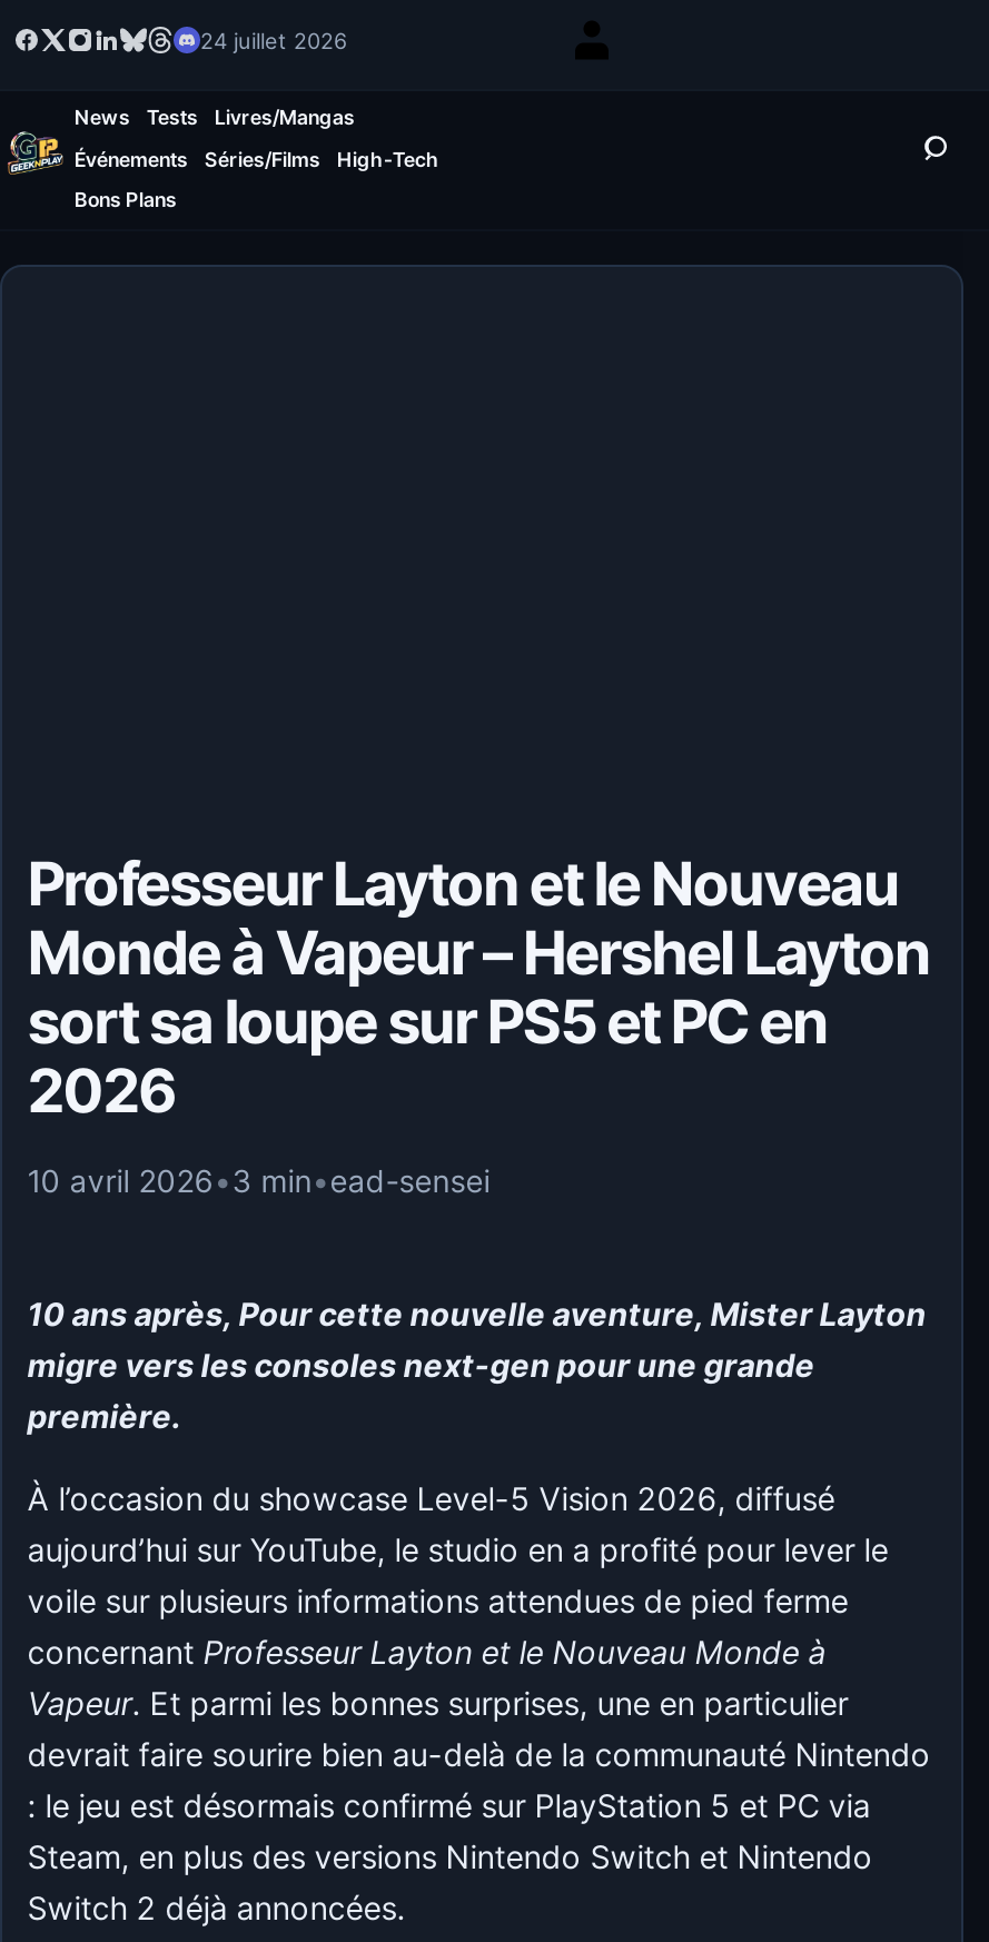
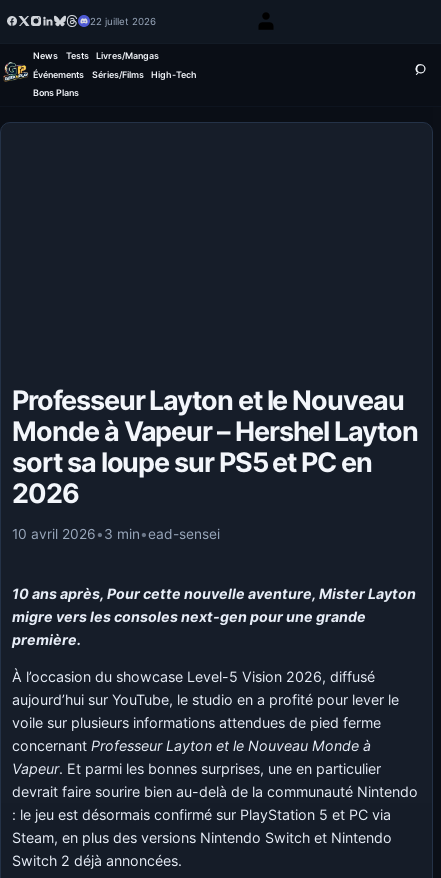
- 24 juillet 2026
+ 22 juillet 2026
